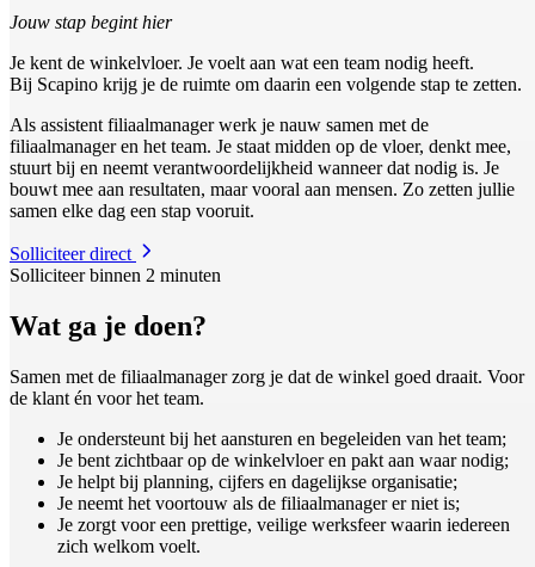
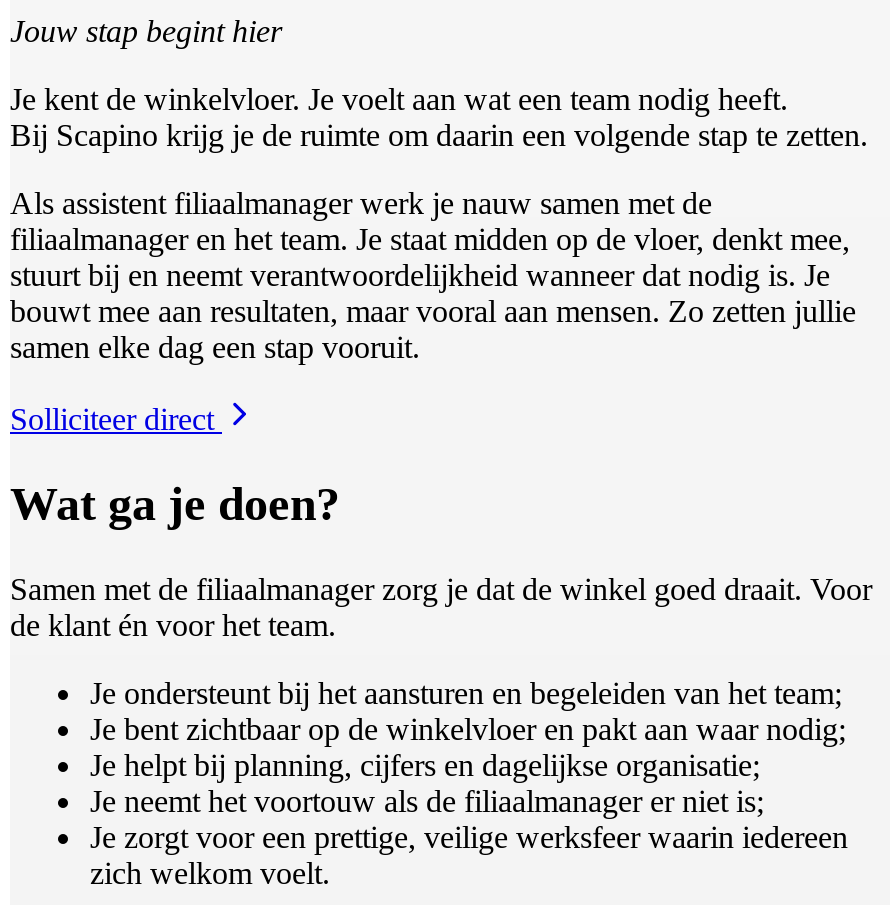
- Solliciteer binnen 2 minuten
